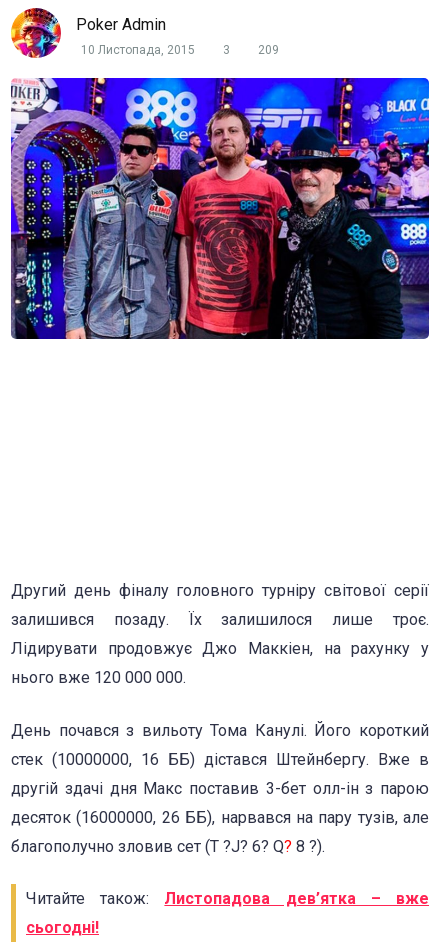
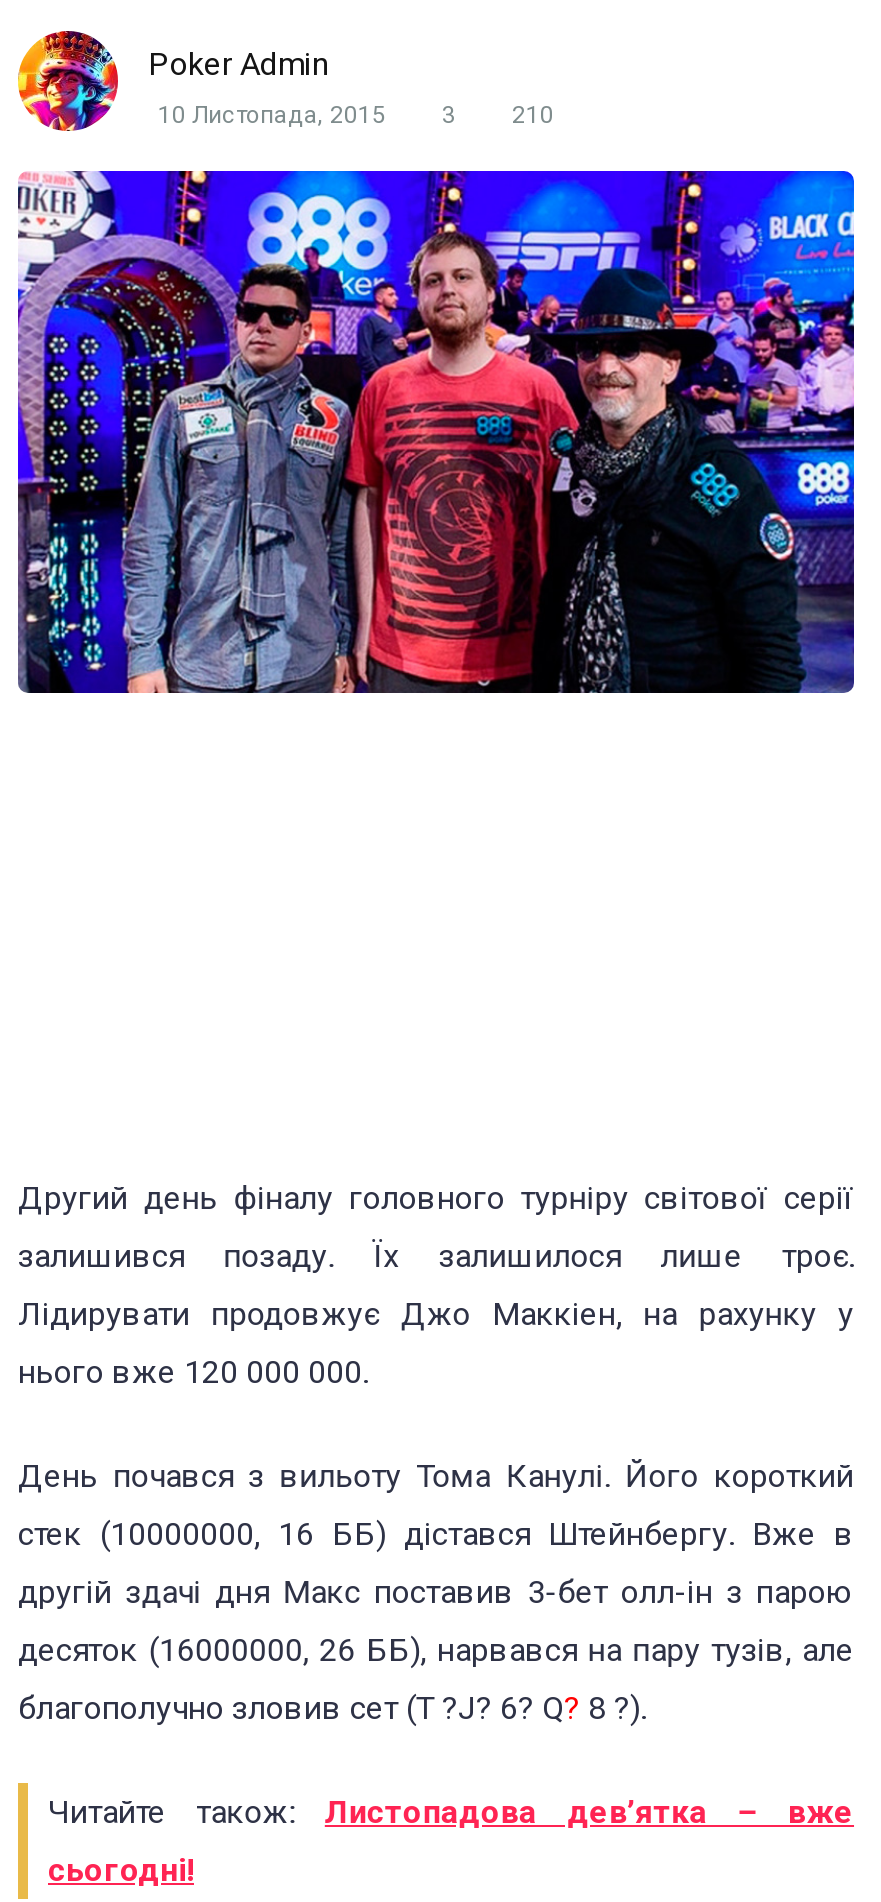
- 10 Листопада, 2015 3 209
+ 10 Листопада, 2015 3 210
